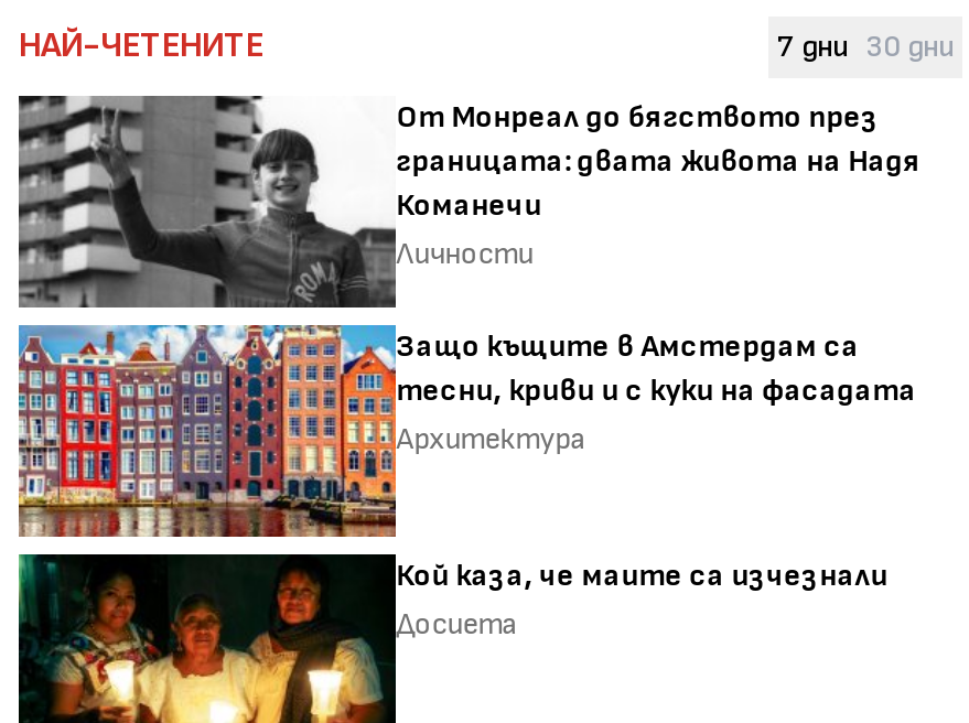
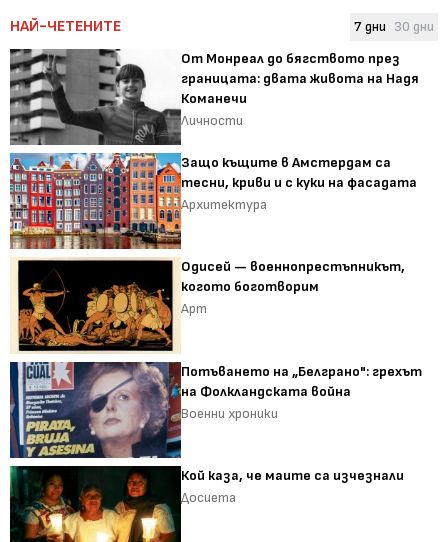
+ [image]
+ Потъването на „Белграно": грехът
+ на Фолкландската война
+ Военни хроники

+ [image]
+ Одисей — военнопрестъпникът,
+ когото боготворим
+ Арт
